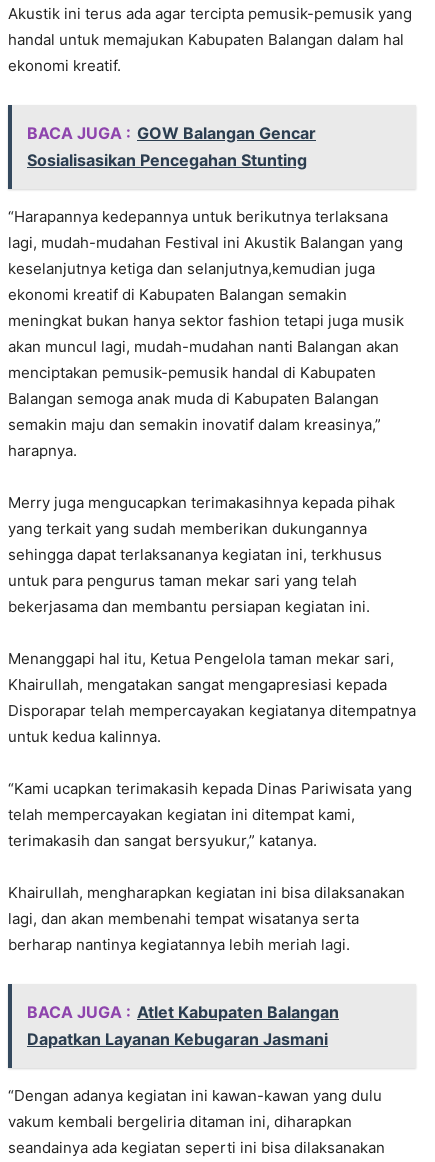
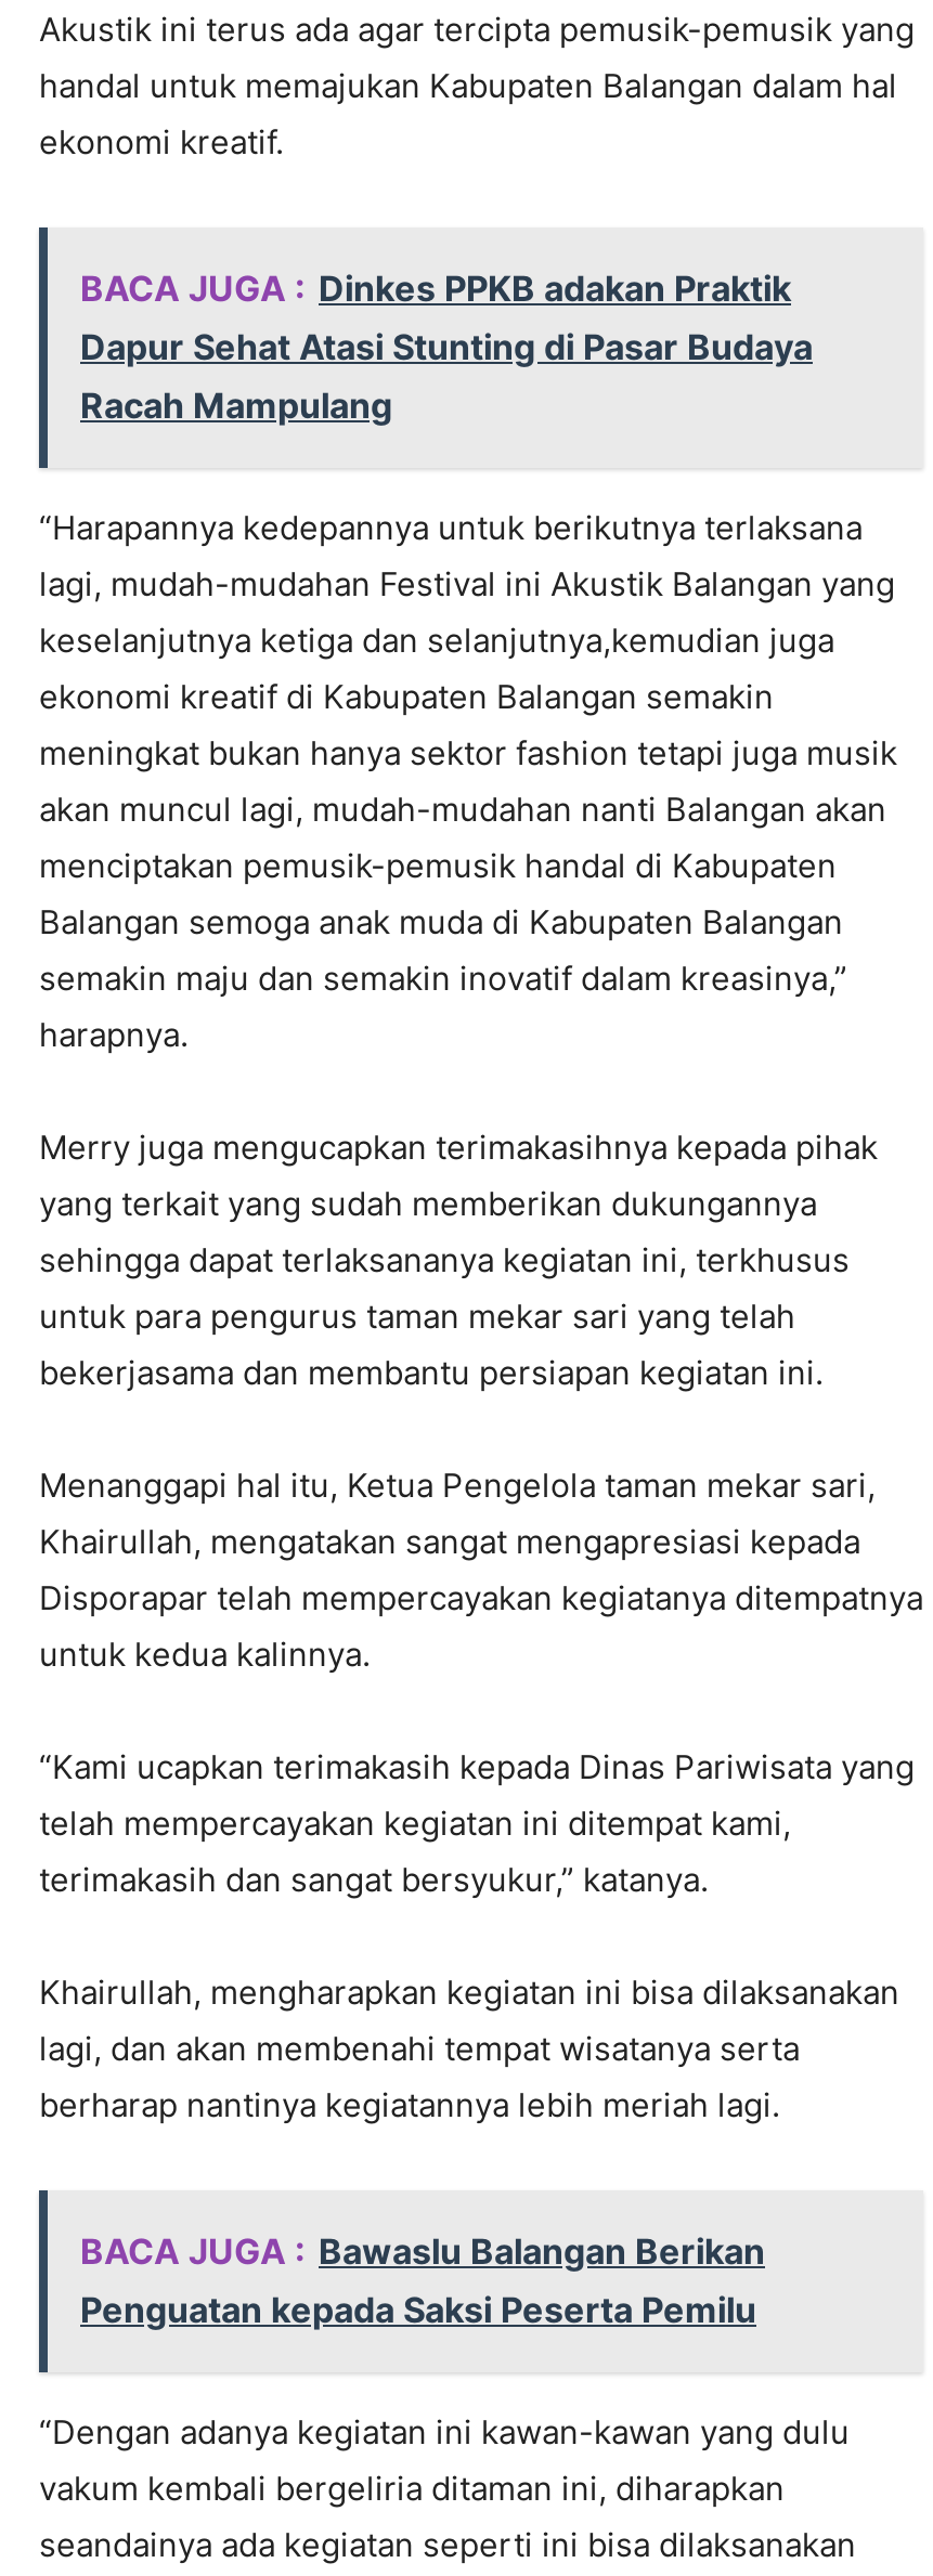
- BACA JUGA : GOW Balangan Gencar
- Sosialisasikan Pencegahan Stunting
+ BACA JUGA : Dinkes PPKB adakan Praktik
+ Dapur Sehat Atasi Stunting di Pasar Budaya
+ Racah Mampulang

- BACA JUGA : Atlet Kabupaten Balangan
- Dapatkan Layanan Kebugaran Jasmani
+ BACA JUGA : Bawaslu Balangan Berikan
+ Penguatan kepada Saksi Peserta Pemilu
